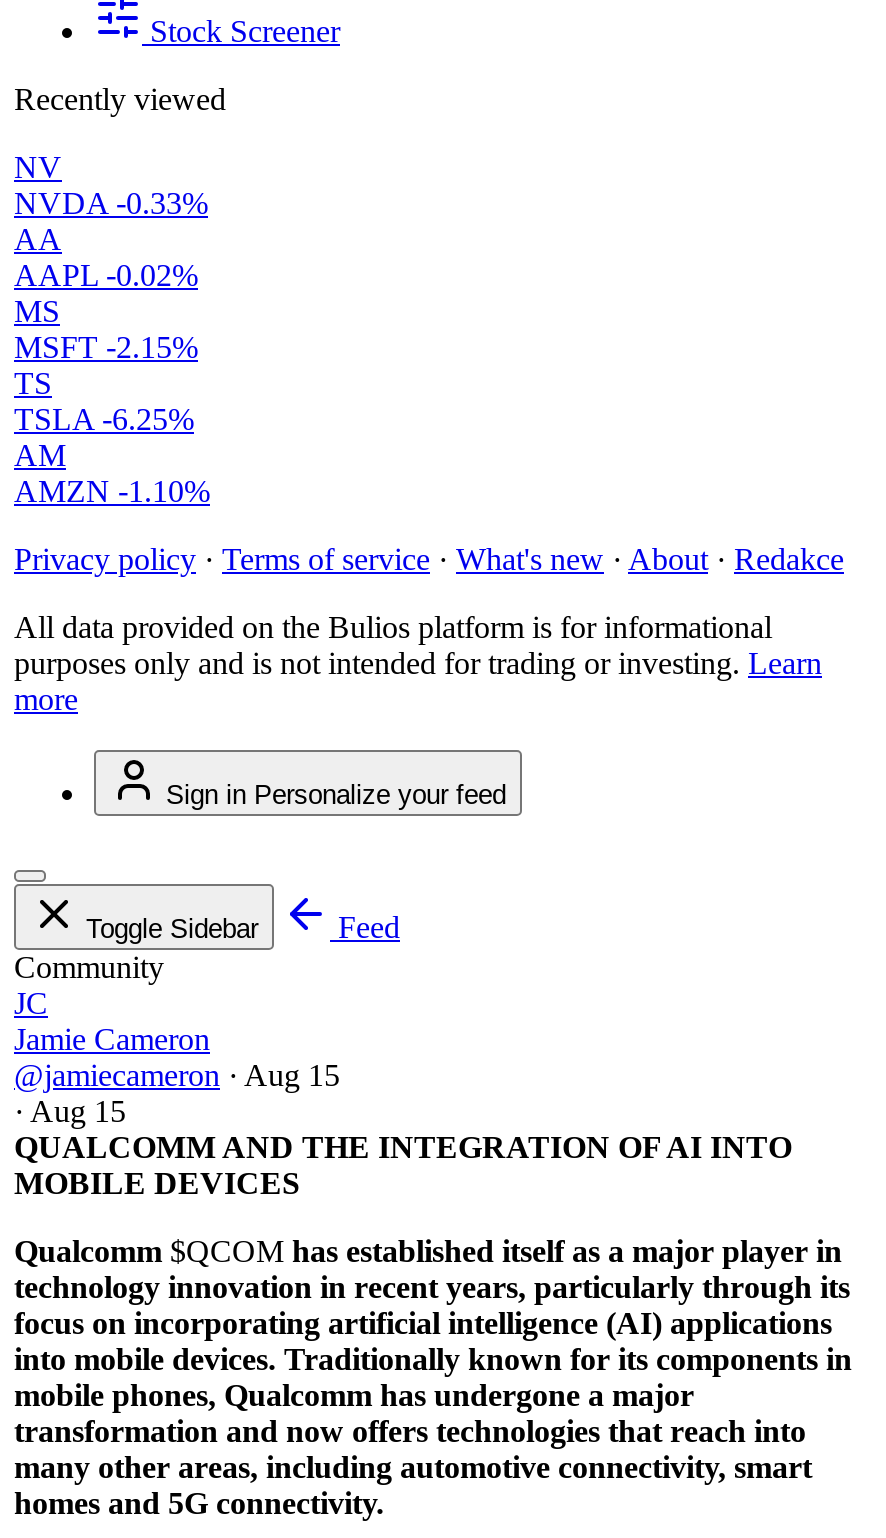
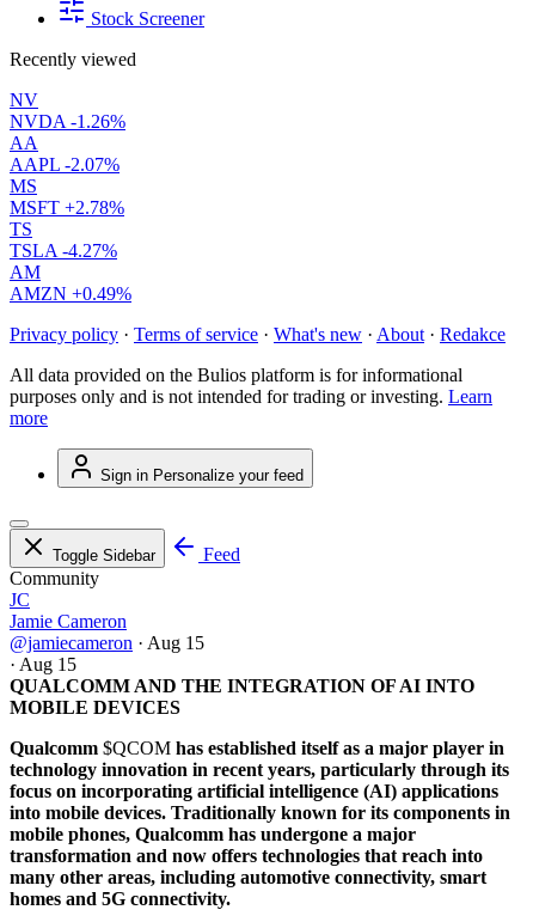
- NVDA -0.33%
+ NVDA -1.26%

- AAPL -0.02%
+ AAPL -2.07%

- MSFT -2.15%
+ MSFT +2.78%

- TSLA -6.25%
+ TSLA -4.27%

- AMZN -1.10%
+ AMZN +0.49%
